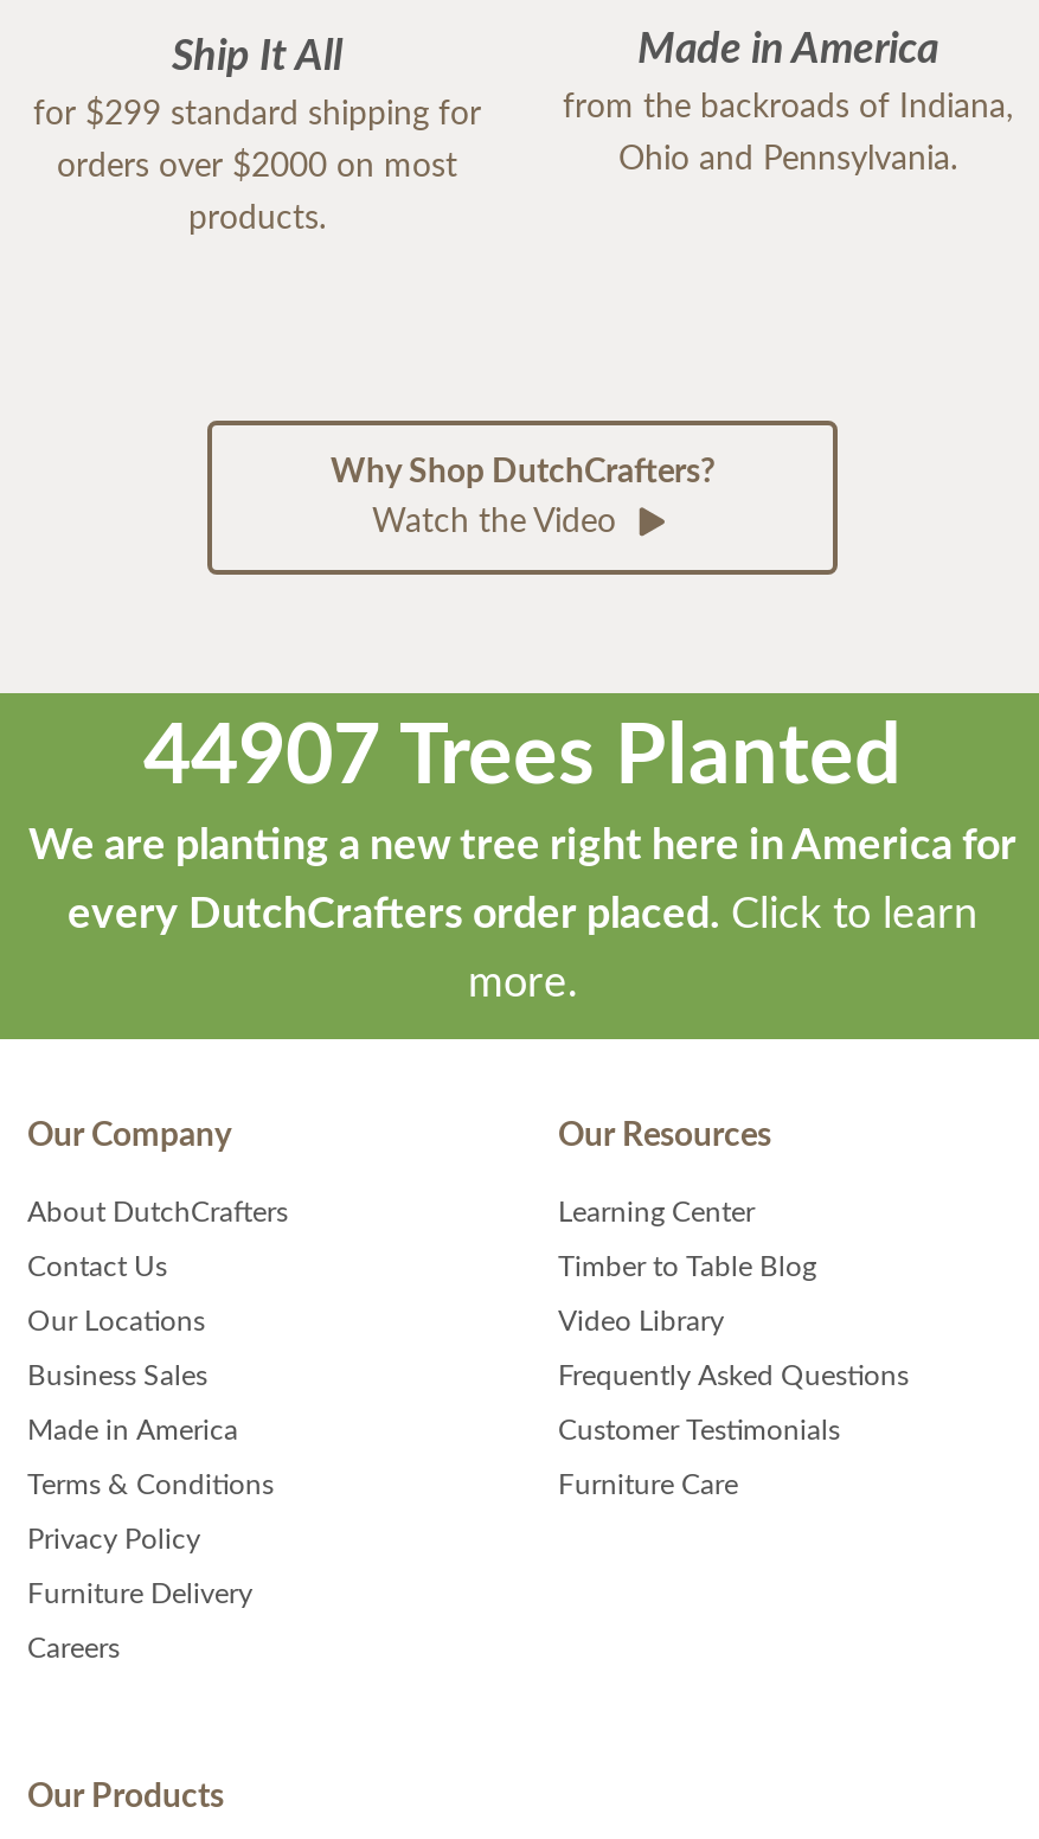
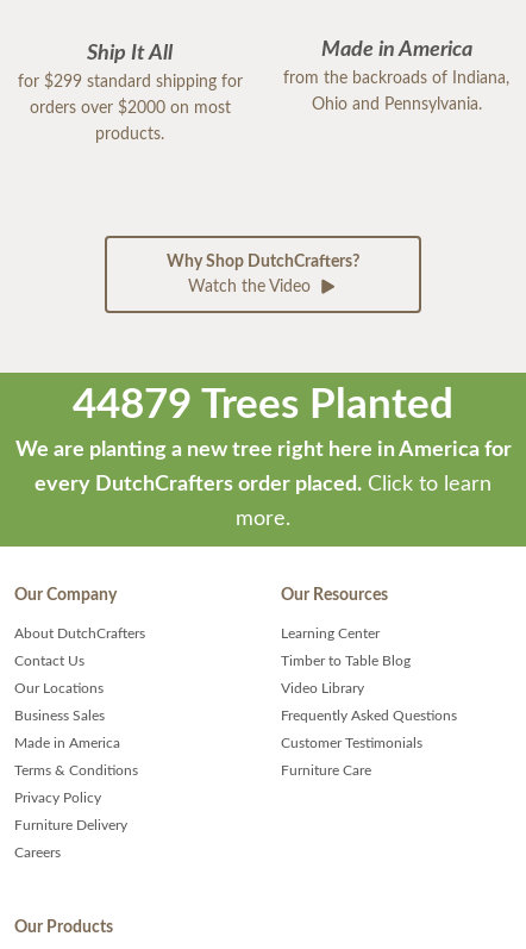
- 44907 Trees Planted
+ 44879 Trees Planted
